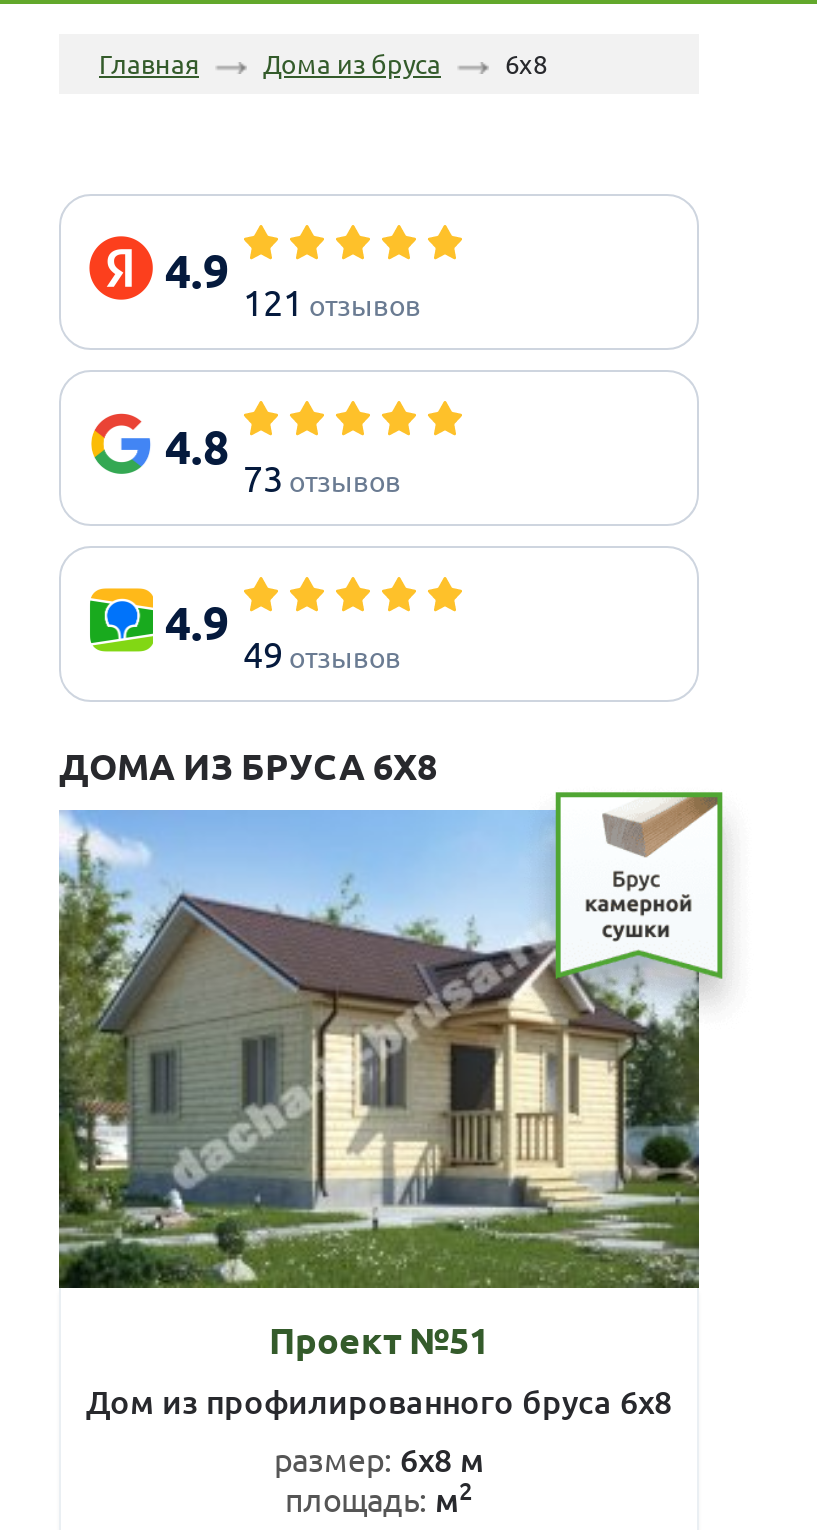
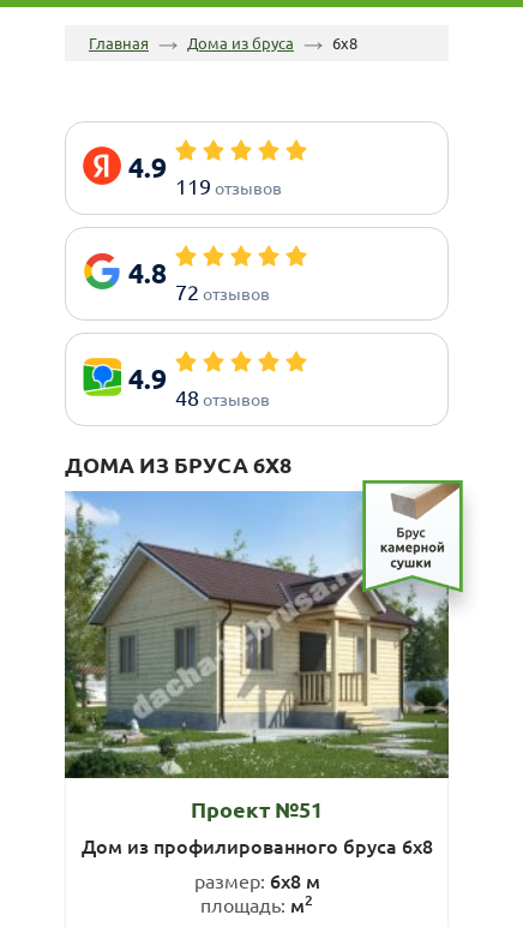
- 121 отзывов
+ 119 отзывов

- 73 отзывов
+ 72 отзывов

- 49 отзывов
+ 48 отзывов
